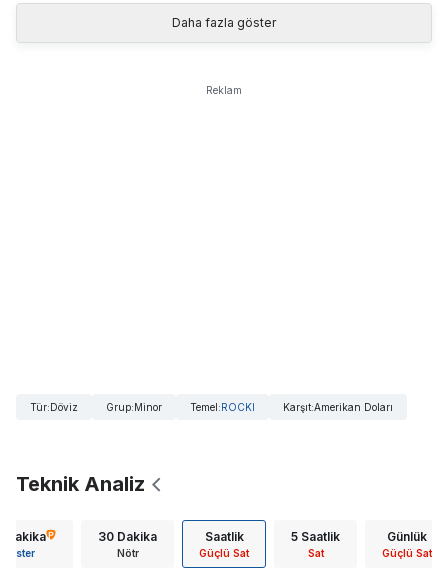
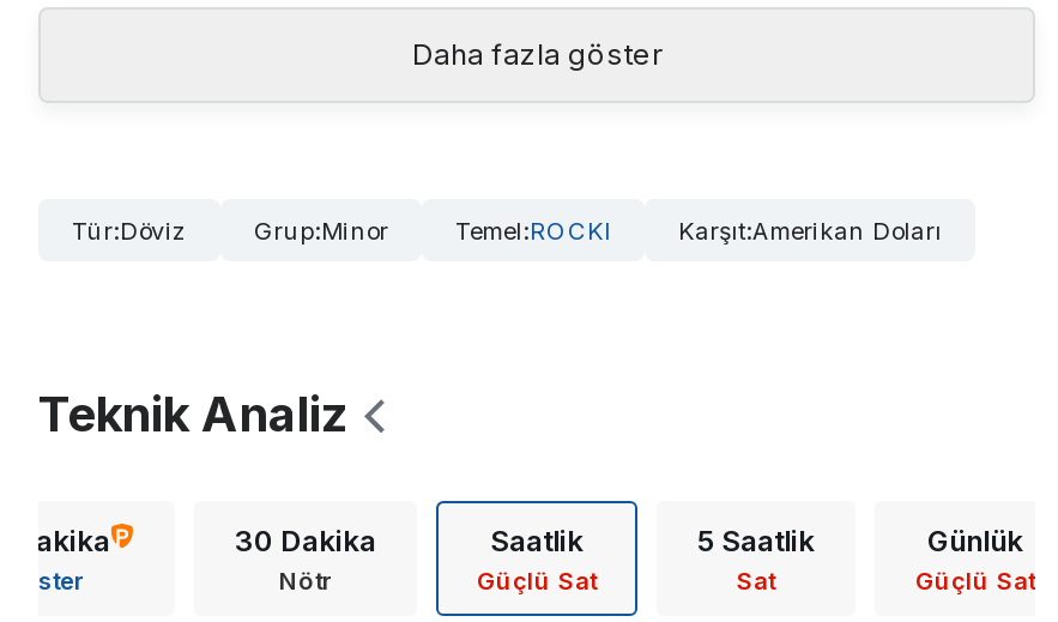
- Reklam
